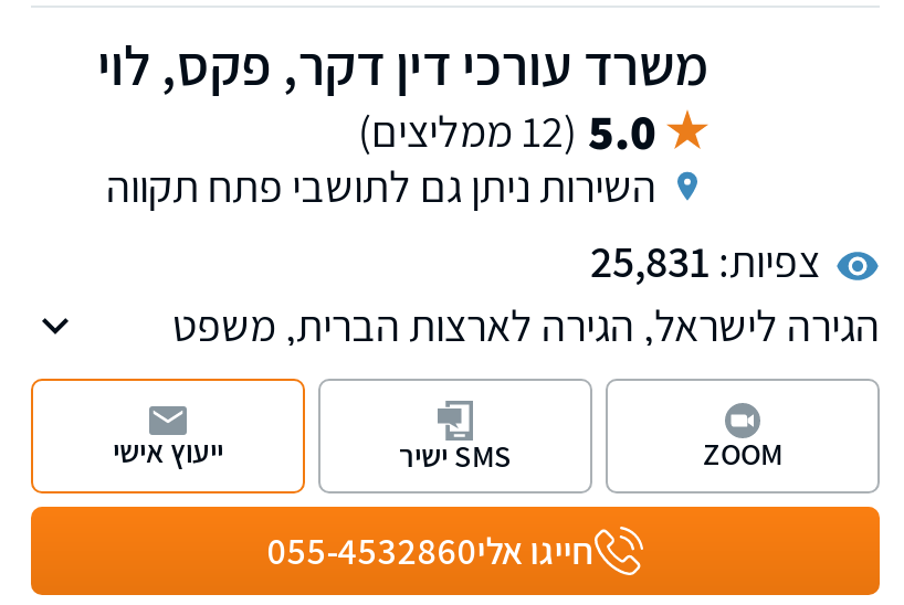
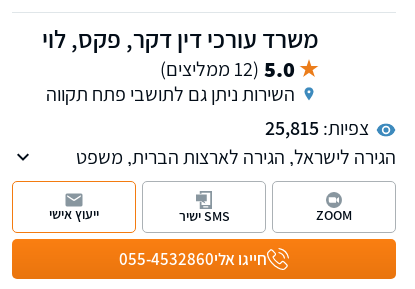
- צפיות: 25,831
+ צפיות: 25,815
